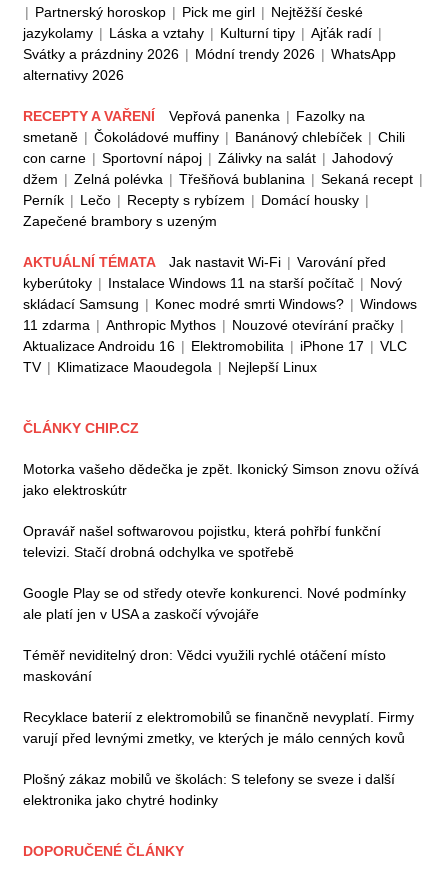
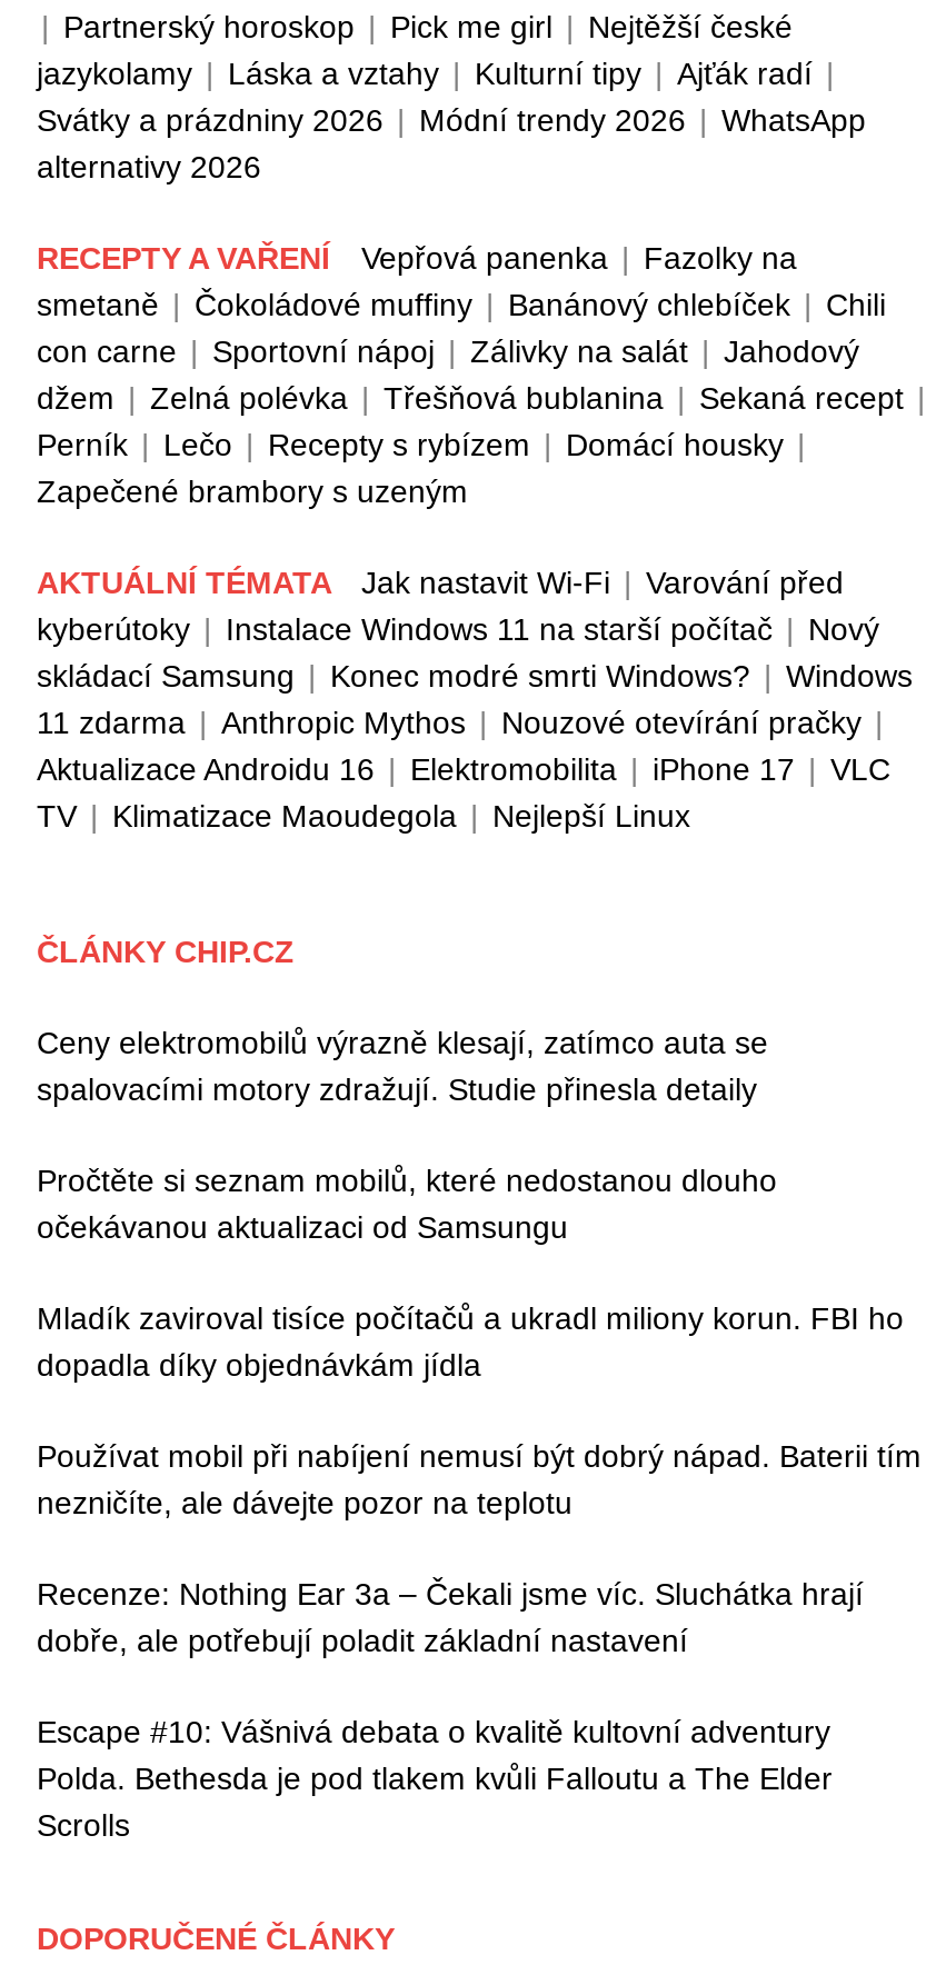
- Motorka vašeho dědečka je zpět. Ikonický Simson znovu ožívá
- jako elektroskútr
+ Ceny elektromobilů výrazně klesají, zatímco auta se
+ spalovacími motory zdražují. Studie přinesla detaily

- Opravář našel softwarovou pojistku, která pohřbí funkční
- televizi. Stačí drobná odchylka ve spotřebě
+ Pročtěte si seznam mobilů, které nedostanou dlouho
+ očekávanou aktualizaci od Samsungu

- Google Play se od středy otevře konkurenci. Nové podmínky
- ale platí jen v USA a zaskočí vývojáře
+ Mladík zaviroval tisíce počítačů a ukradl miliony korun. FBI ho
+ dopadla díky objednávkám jídla

- Téměř neviditelný dron: Vědci využili rychlé otáčení místo
- maskování
+ Používat mobil při nabíjení nemusí být dobrý nápad. Baterii tím
+ nezničíte, ale dávejte pozor na teplotu

- Recyklace baterií z elektromobilů se finančně nevyplatí. Firmy
- varují před levnými zmetky, ve kterých je málo cenných kovů
+ Recenze: Nothing Ear 3a – Čekali jsme víc. Sluchátka hrají
+ dobře, ale potřebují poladit základní nastavení

- Plošný zákaz mobilů ve školách: S telefony se sveze i další
- elektronika jako chytré hodinky
+ Escape #10: Vášnivá debata o kvalitě kultovní adventury
+ Polda. Bethesda je pod tlakem kvůli Falloutu a The Elder
+ Scrolls
